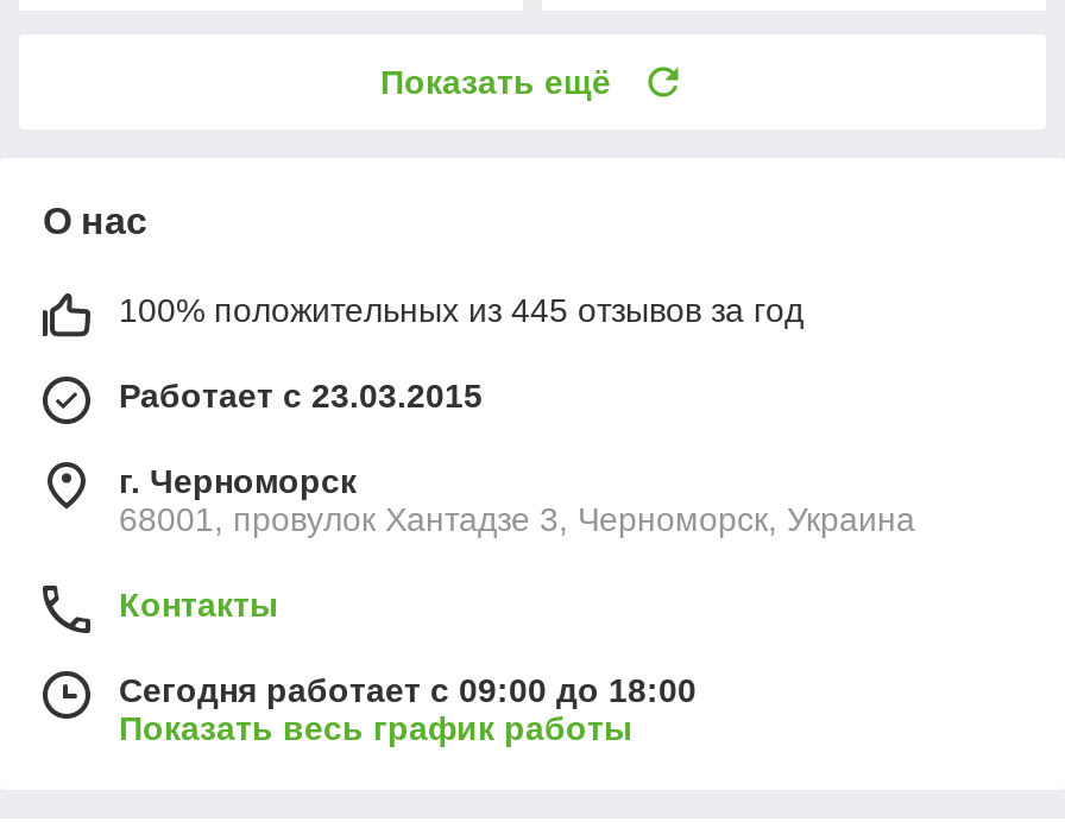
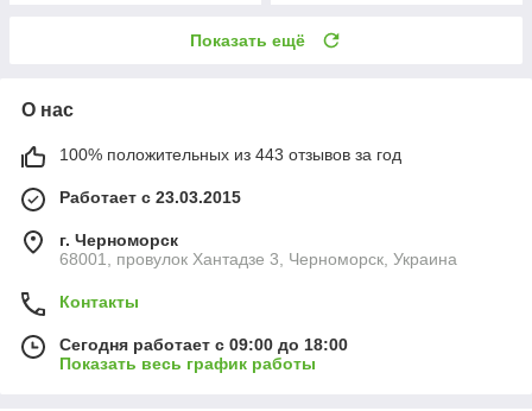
- 100% положительных из 445 отзывов за год
+ 100% положительных из 443 отзывов за год
